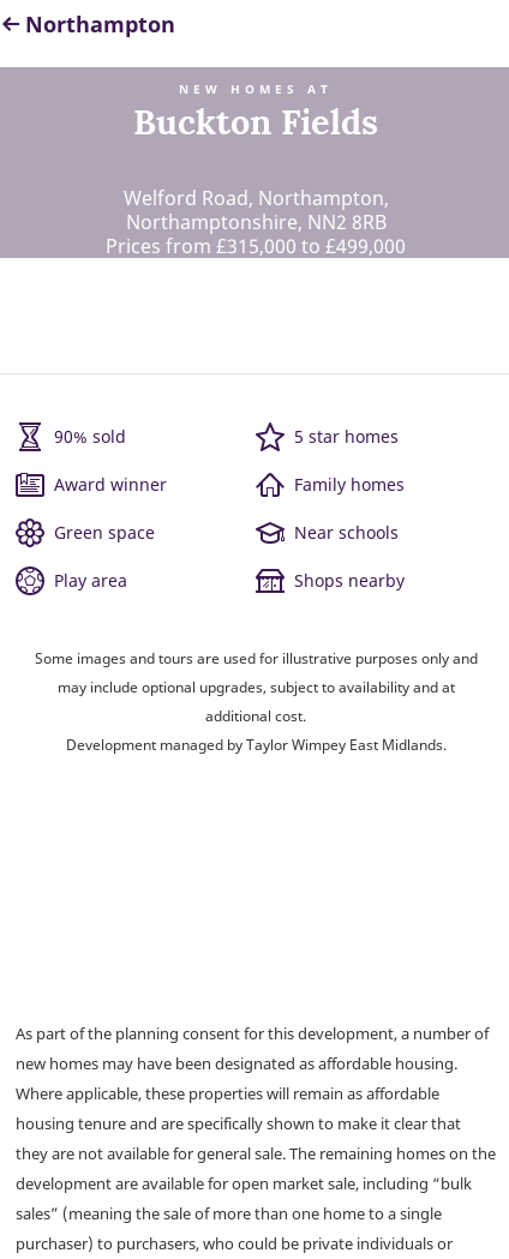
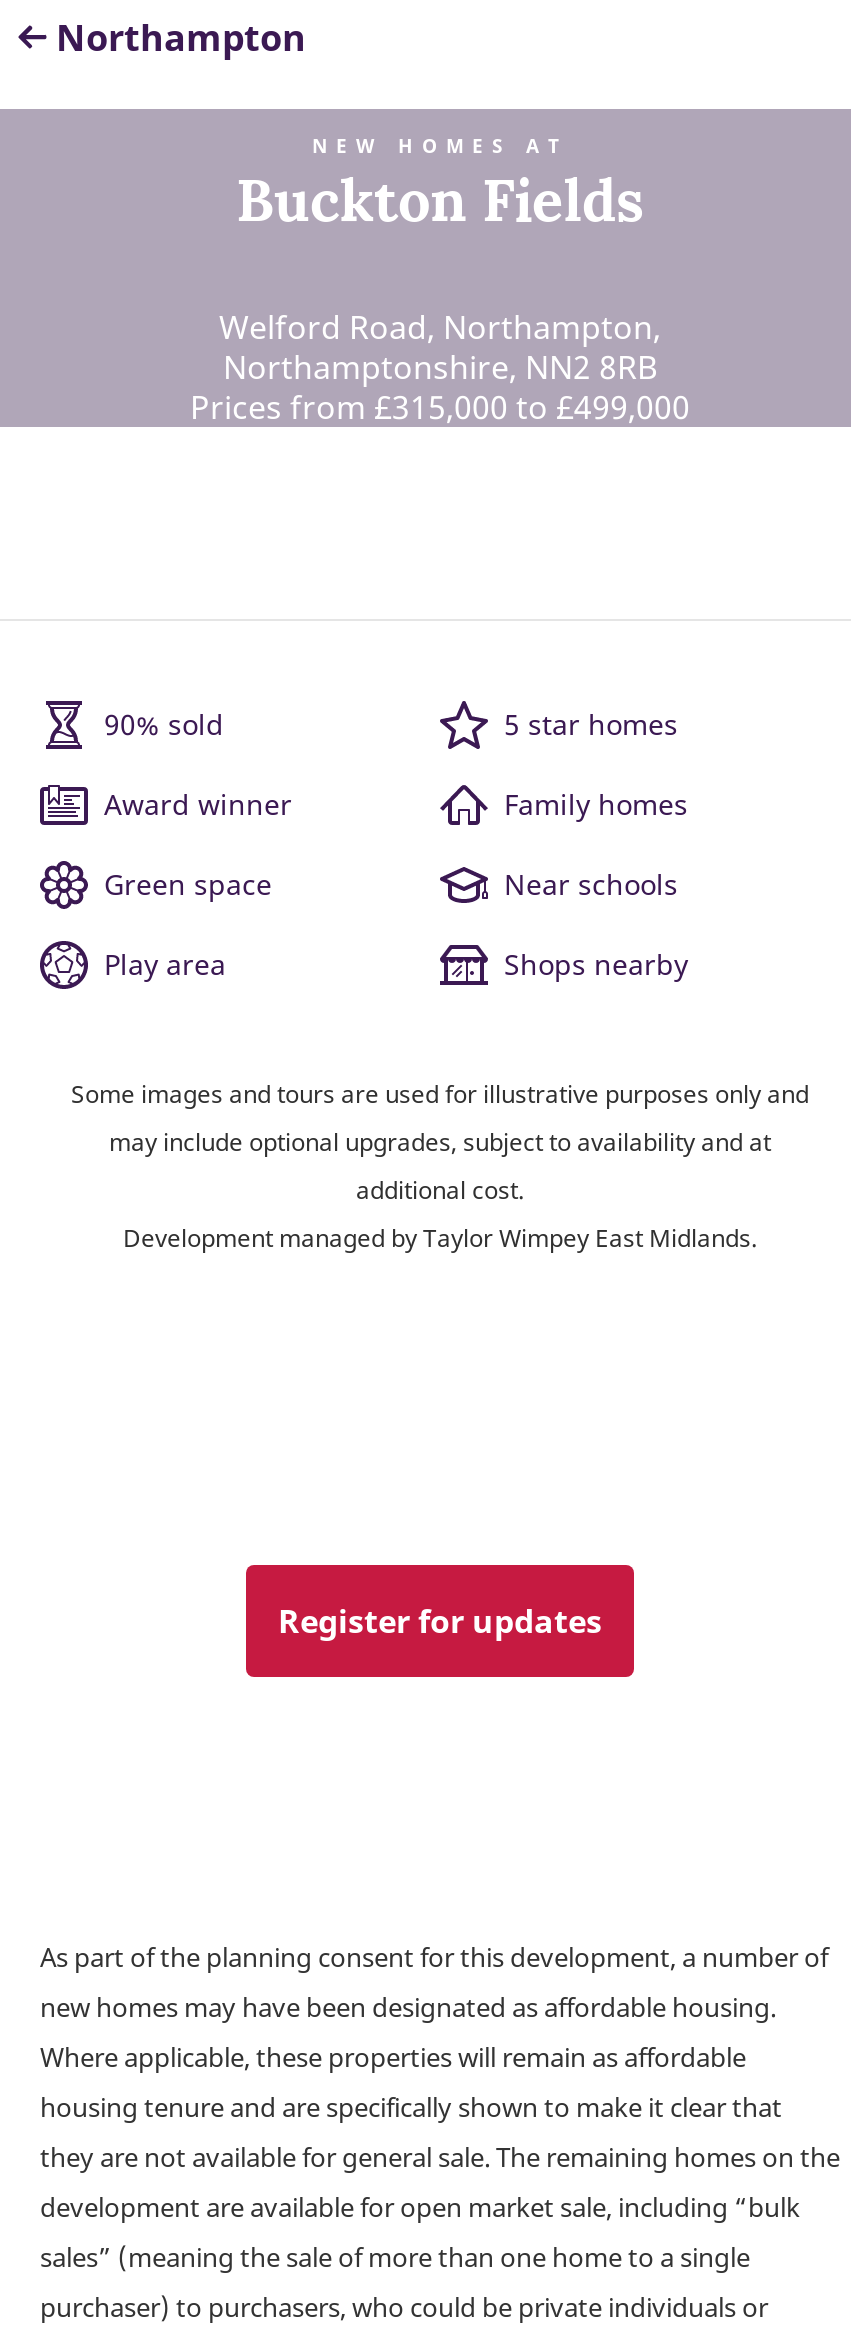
+ Register for updates
